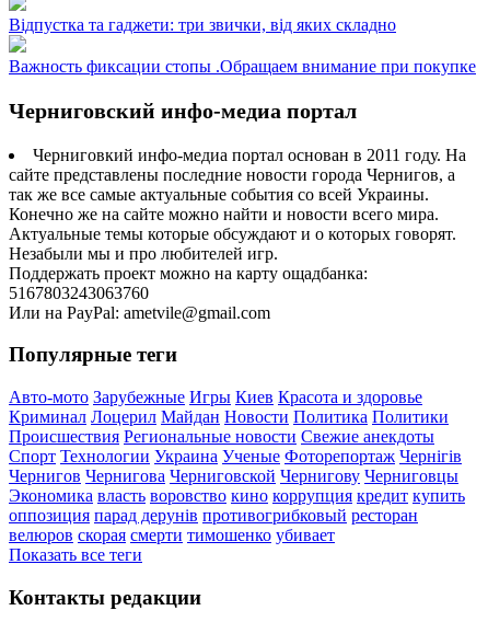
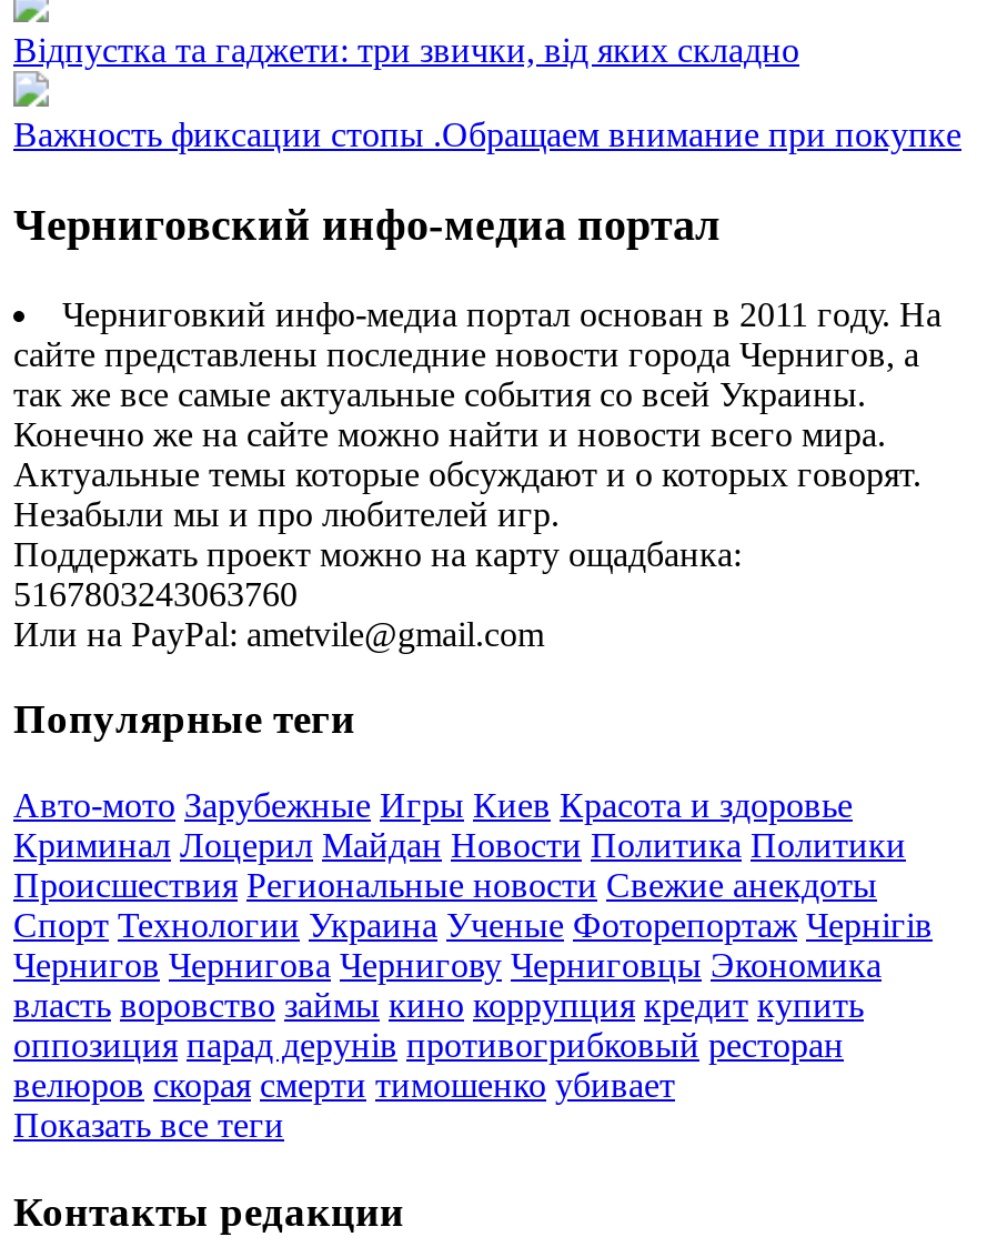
- Чернигов Чернигова Черниговской Чернигову Черниговцы
+ Чернигов Чернигова Чернигову Черниговцы Экономика

- Экономика власть воровство кино коррупция кредит купить
+ власть воровство займы кино коррупция кредит купить
